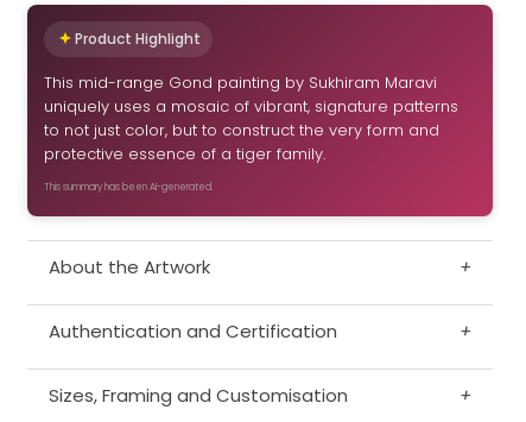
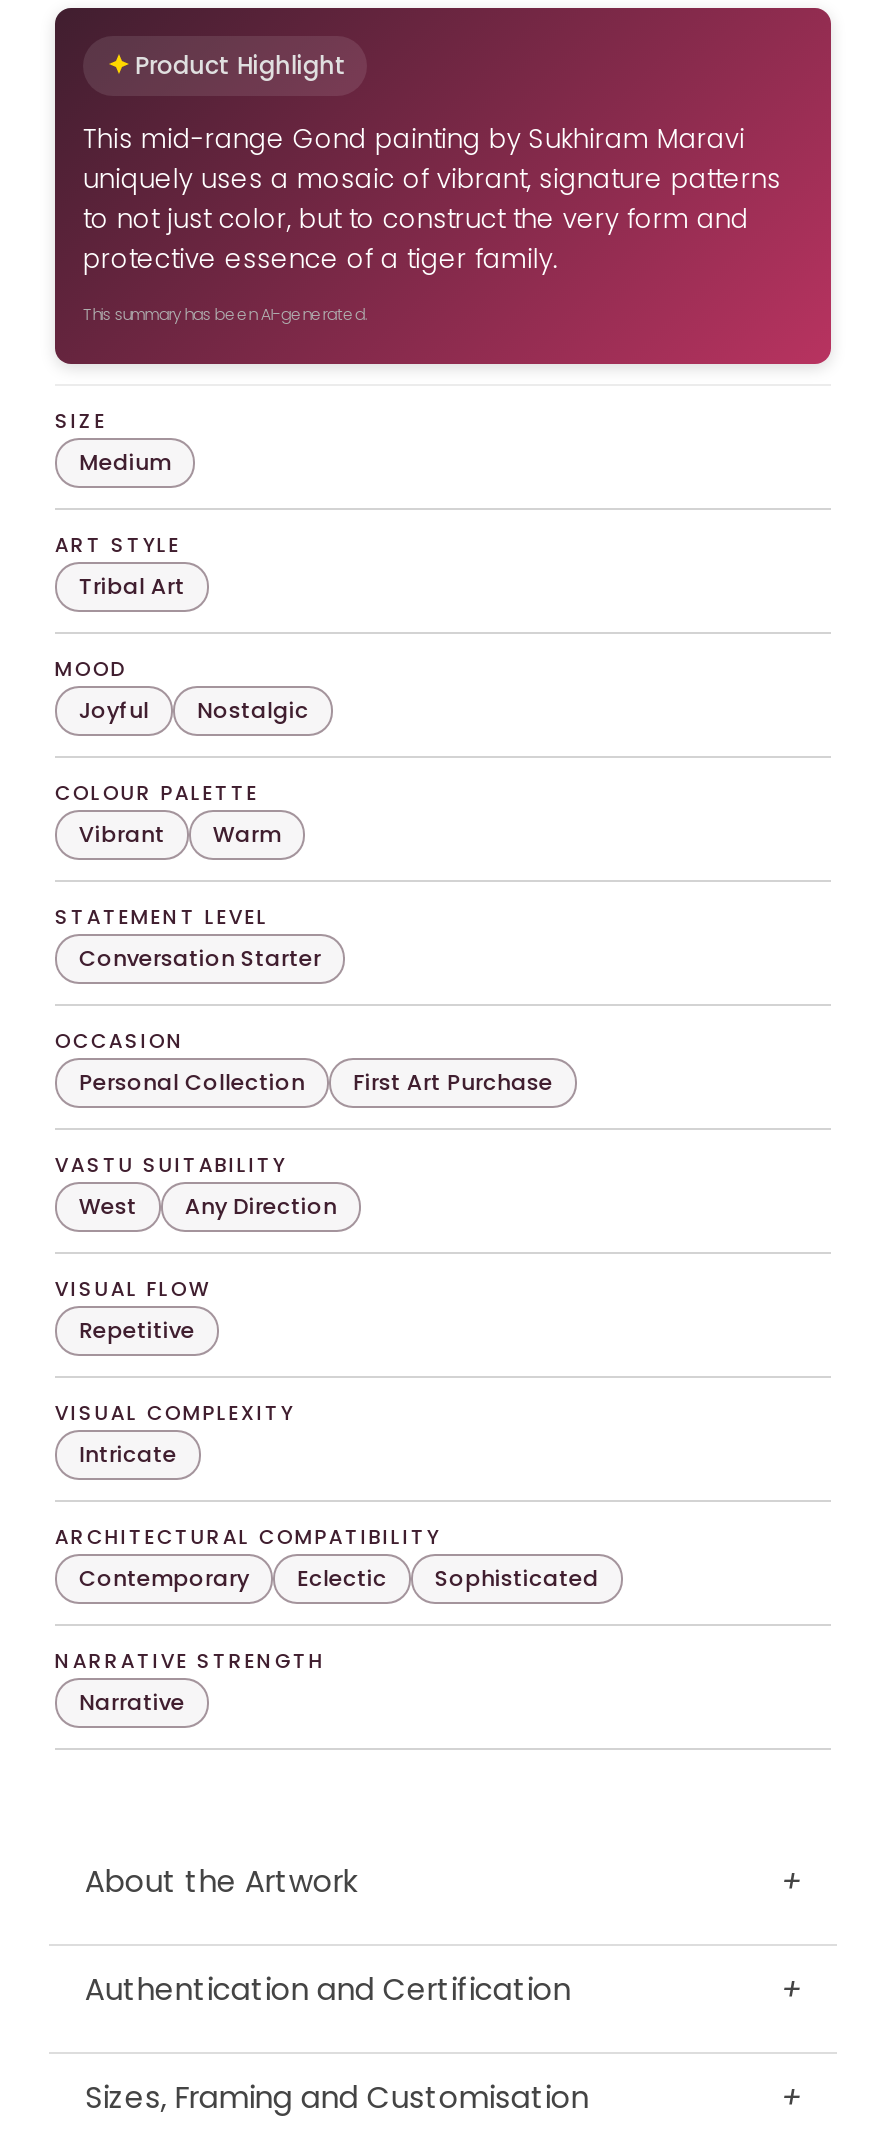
+ SIZE
+ Medium
+ ART STYLE
+ Tribal Art
+ MOOD
+ Joyful
+ Nostalgic
+ COLOUR PALETTE
+ Vibrant
+ Warm
+ STATEMENT LEVEL
+ Conversation Starter
+ OCCASION
+ Personal Collection
+ First Art Purchase
+ VASTU SUITABILITY
+ West
+ Any Direction
+ VISUAL FLOW
+ Repetitive
+ VISUAL COMPLEXITY
+ Intricate
+ ARCHITECTURAL COMPATIBILITY
+ Contemporary
+ Eclectic
+ Sophisticated
+ NARRATIVE STRENGTH
+ Narrative
